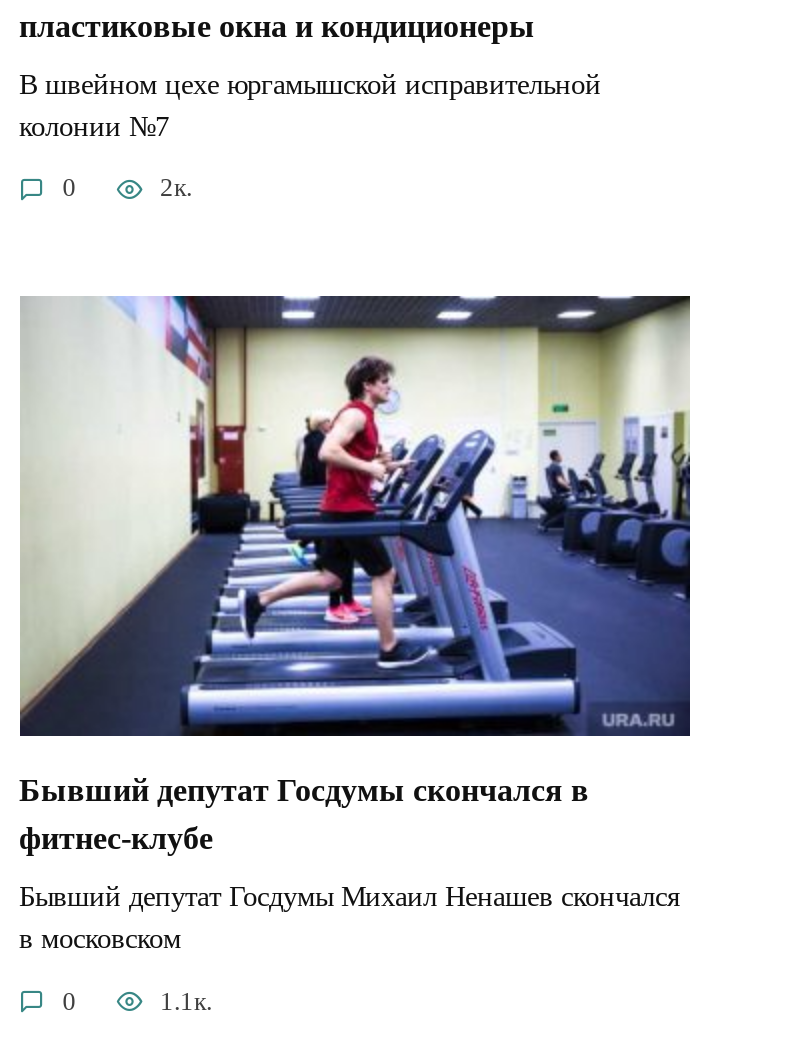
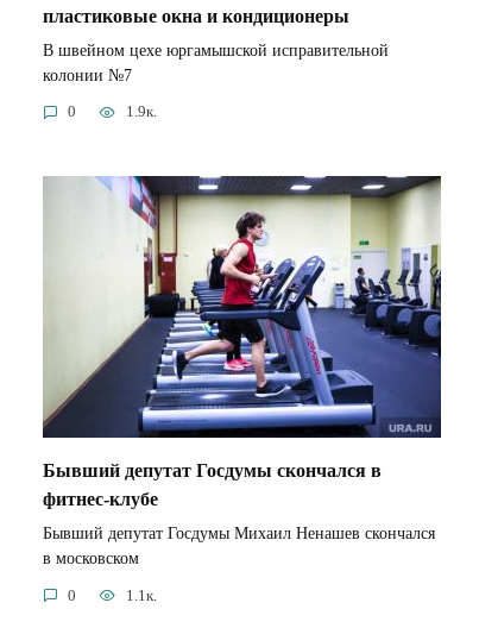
- 2к.
+ 1.9к.
